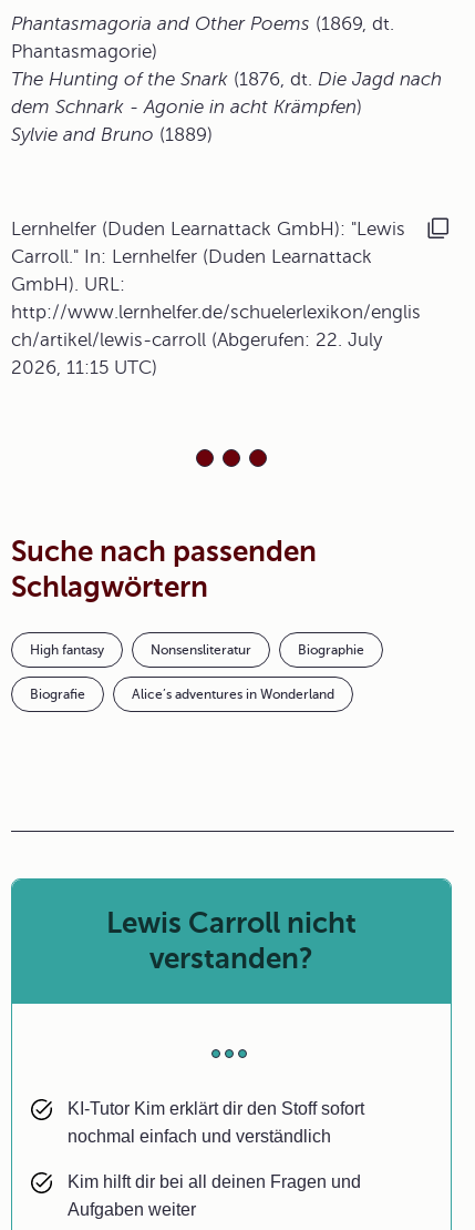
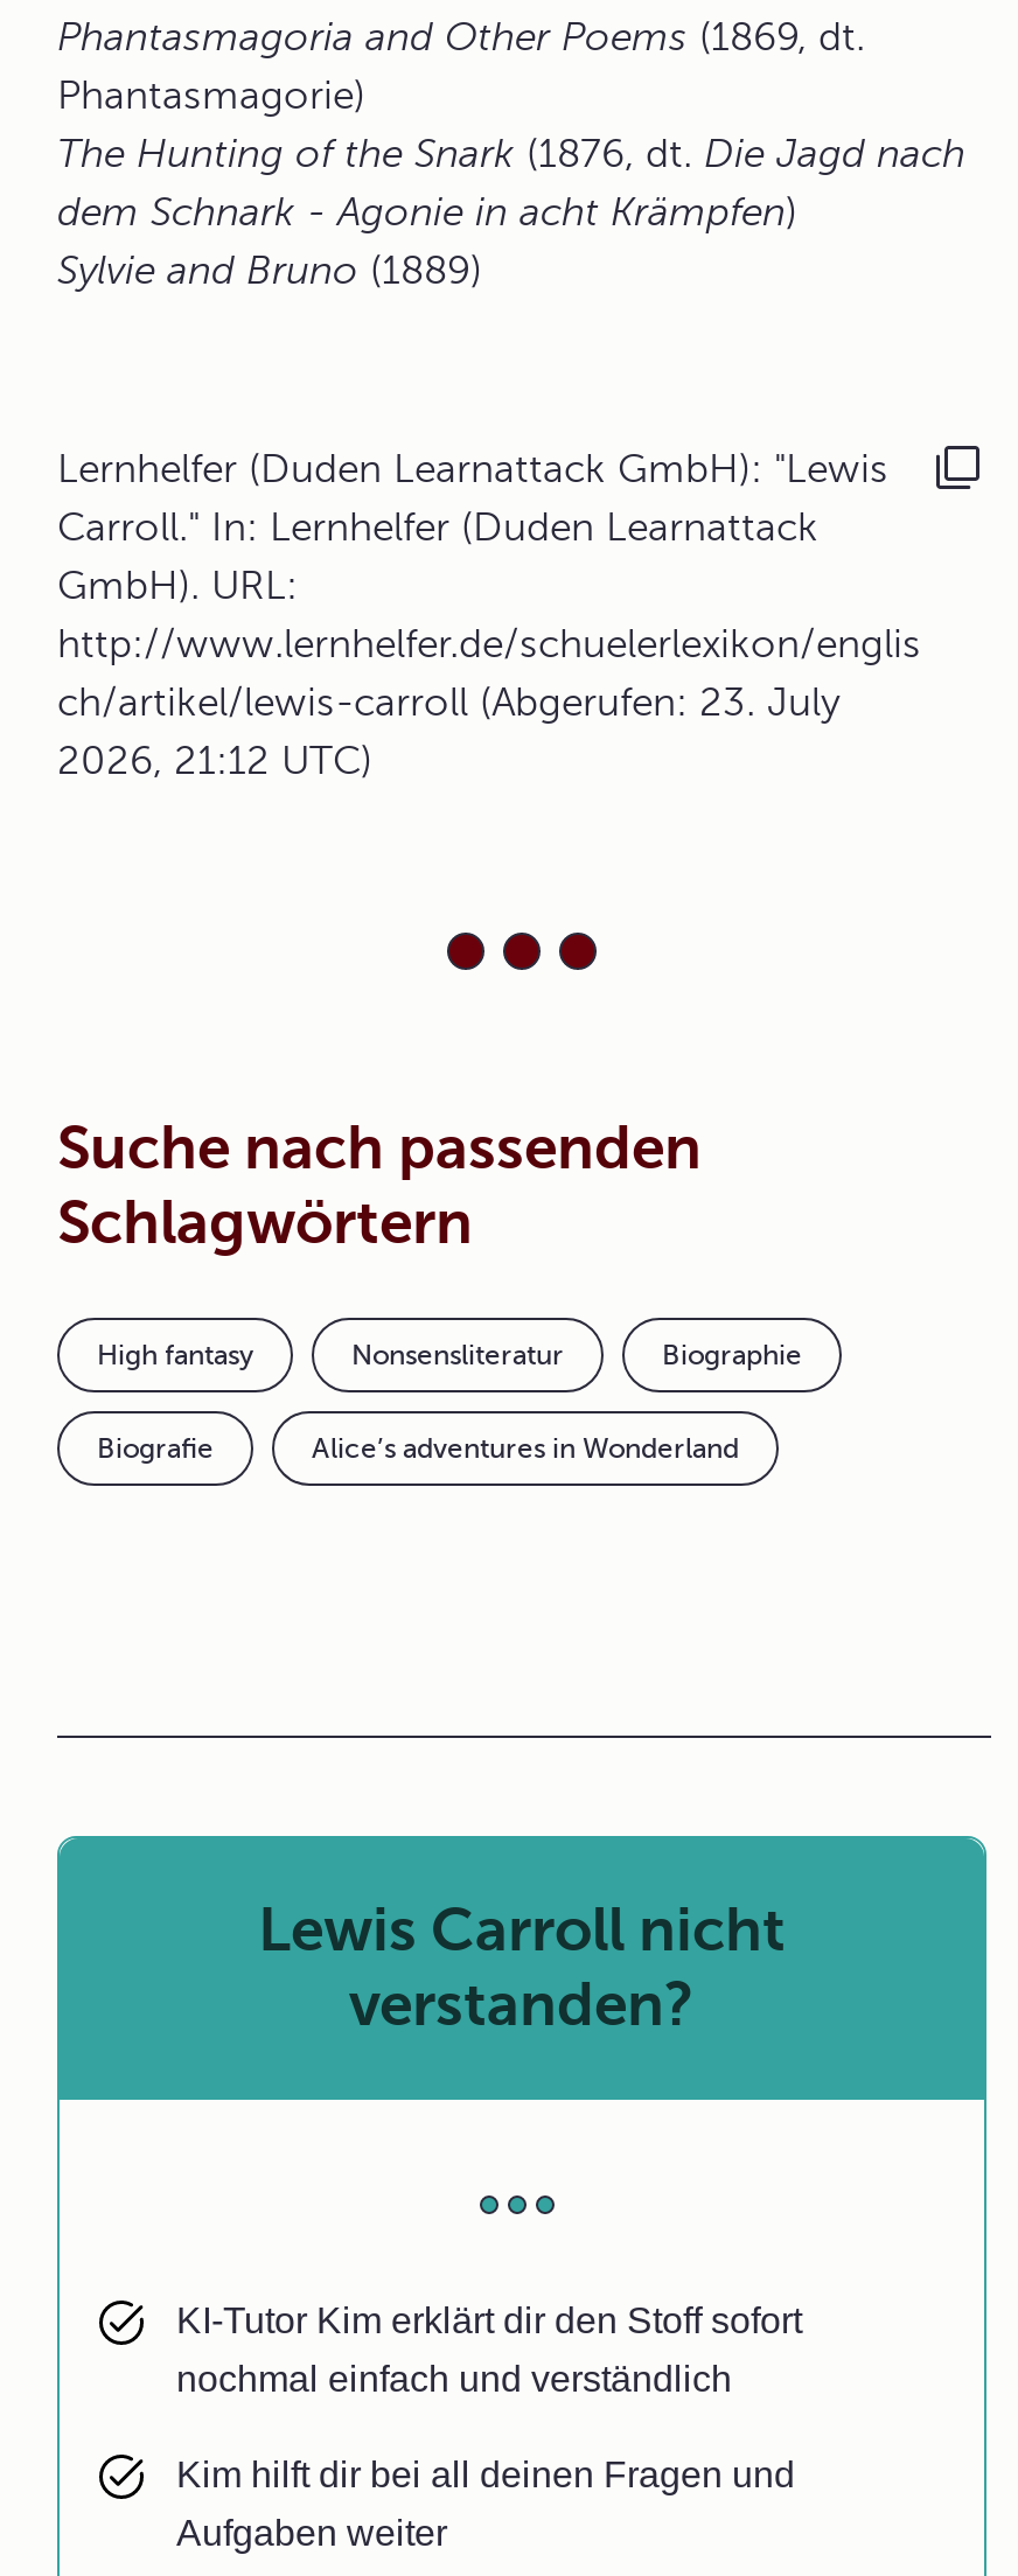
- ch/artikel/lewis-carroll (Abgerufen: 22. July
+ ch/artikel/lewis-carroll (Abgerufen: 23. July

- 2026, 11:15 UTC)
+ 2026, 21:12 UTC)
